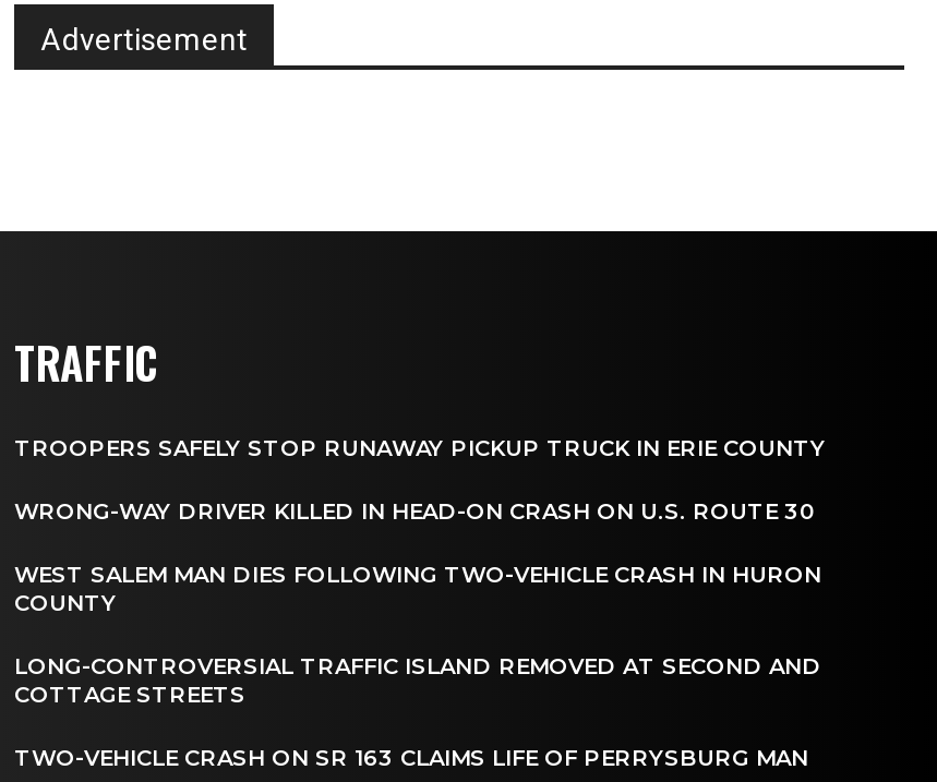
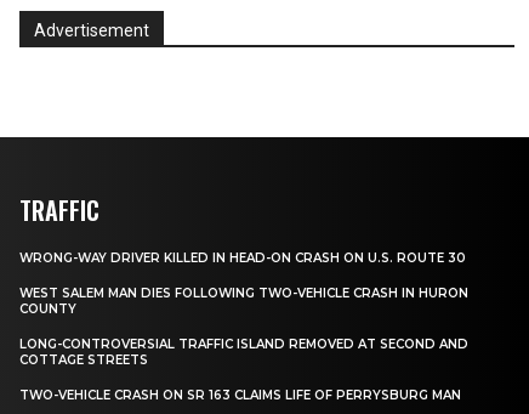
- TROOPERS SAFELY STOP RUNAWAY PICKUP TRUCK IN ERIE COUNTY
